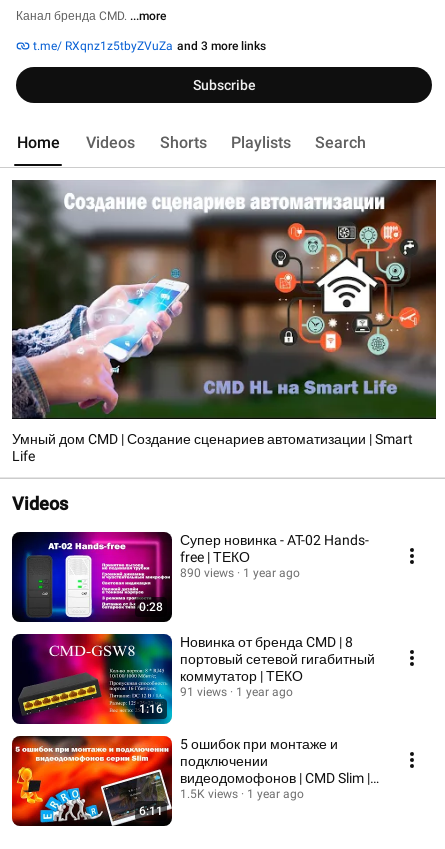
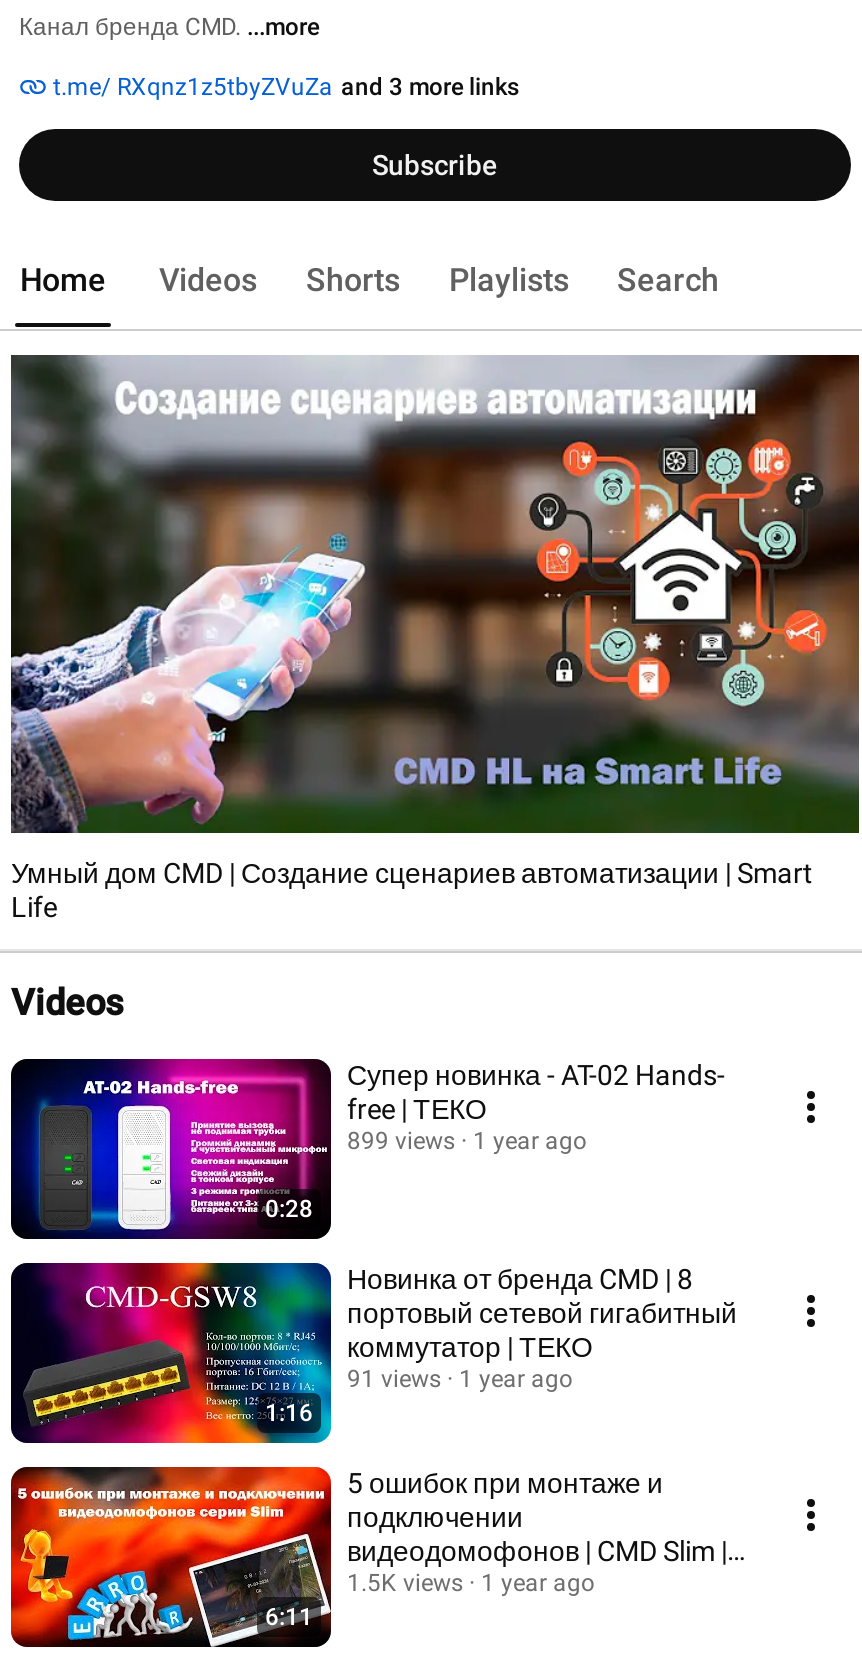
- 890 views 1 year ago
+ 899 views 1 year ago
